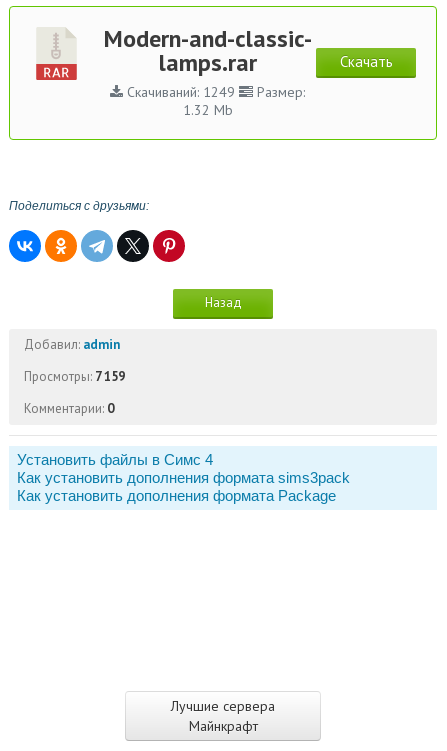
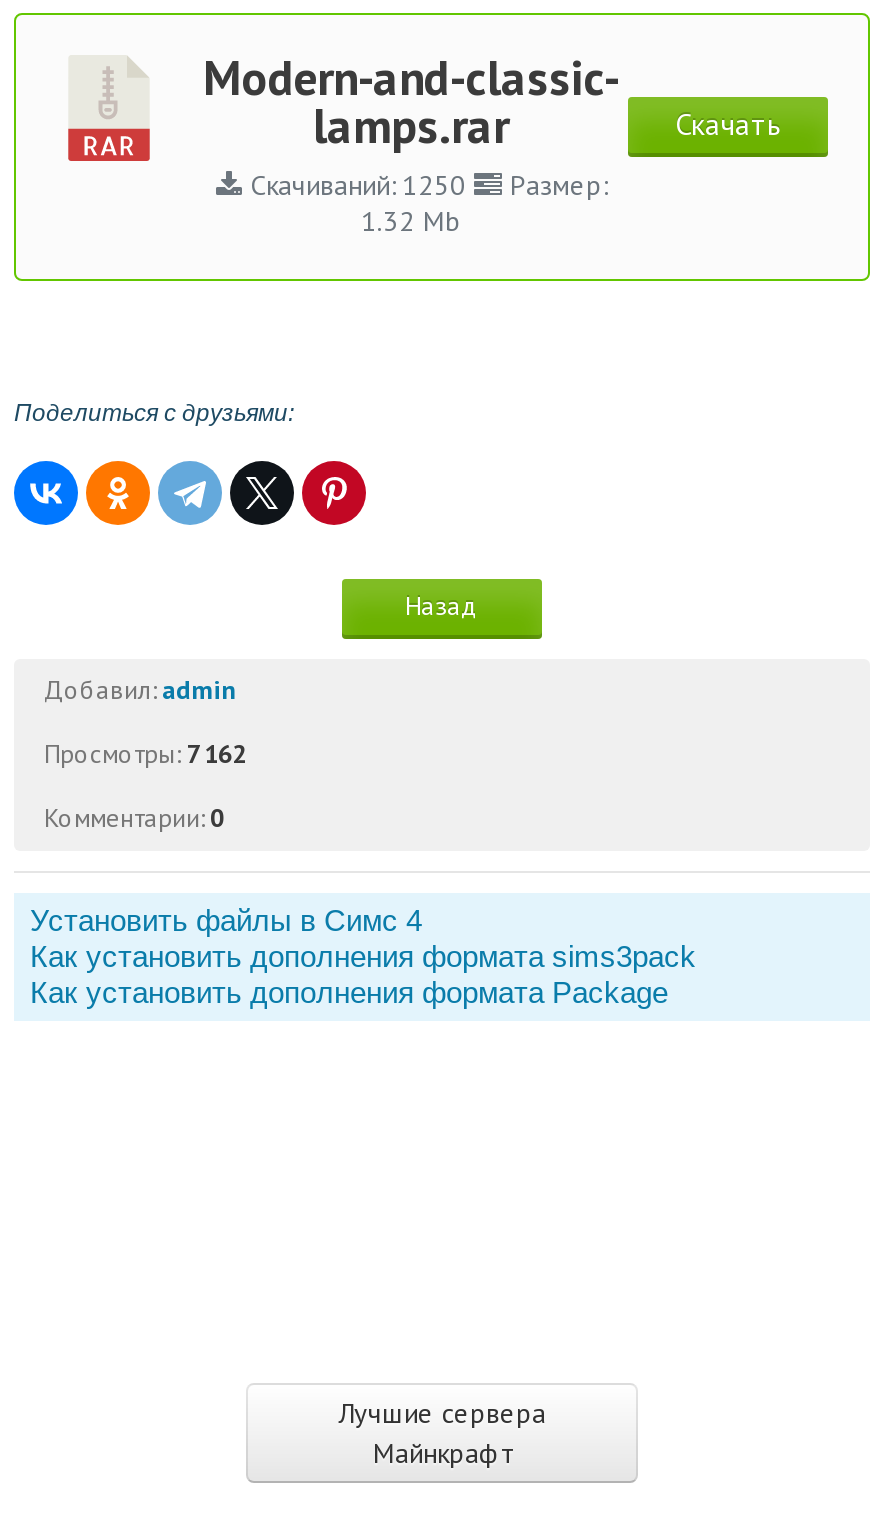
- Скачиваний: 1249 Размер:
+ Скачиваний: 1250 Размер:

- Просмотры: 7 159
+ Просмотры: 7 162
